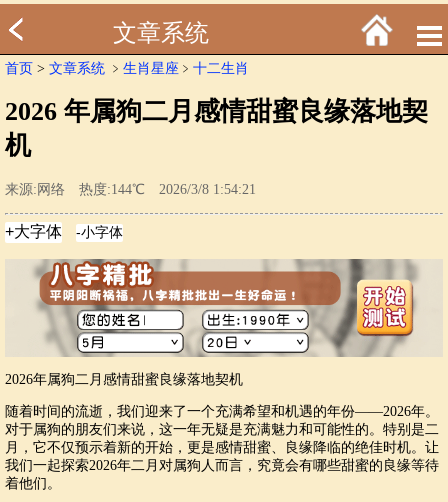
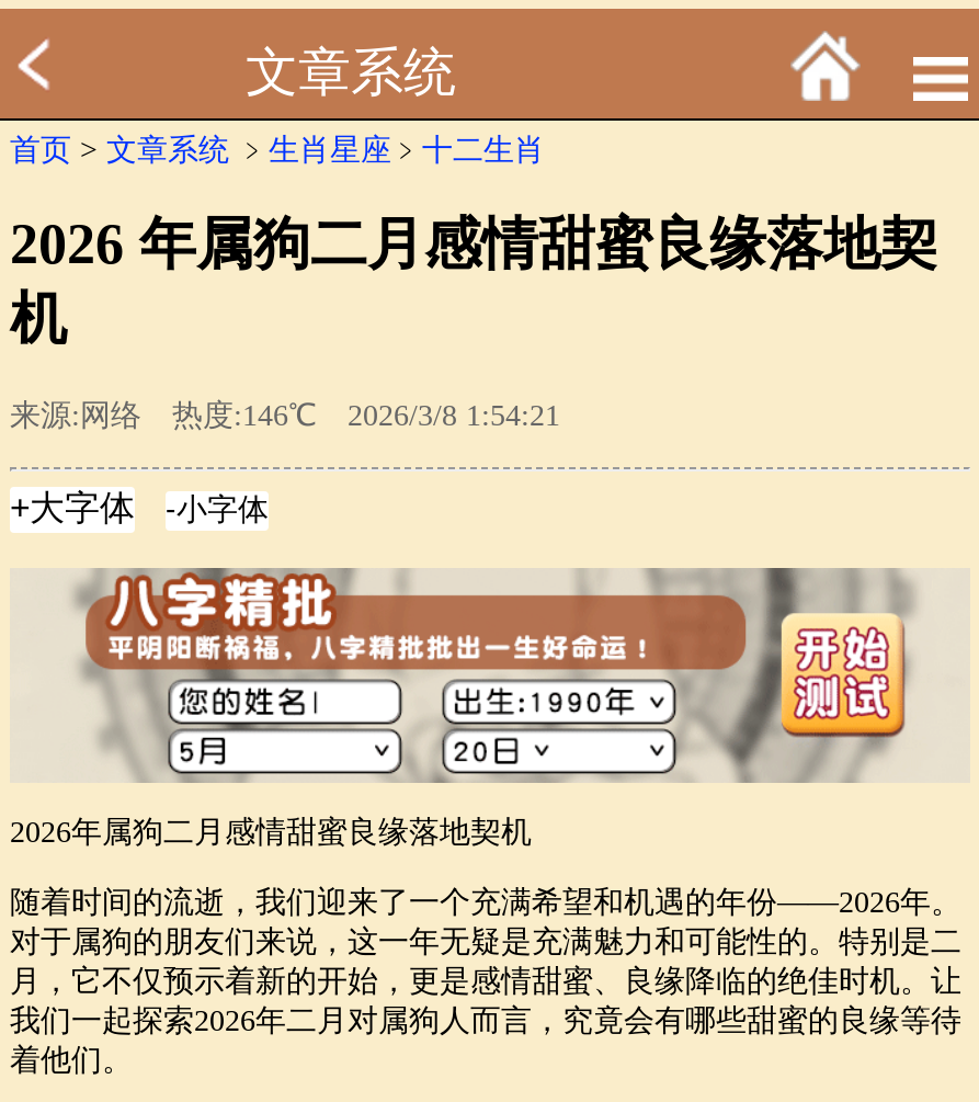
- 来源:网络 热度:144℃ 2026/3/8 1:54:21
+ 来源:网络 热度:146℃ 2026/3/8 1:54:21
